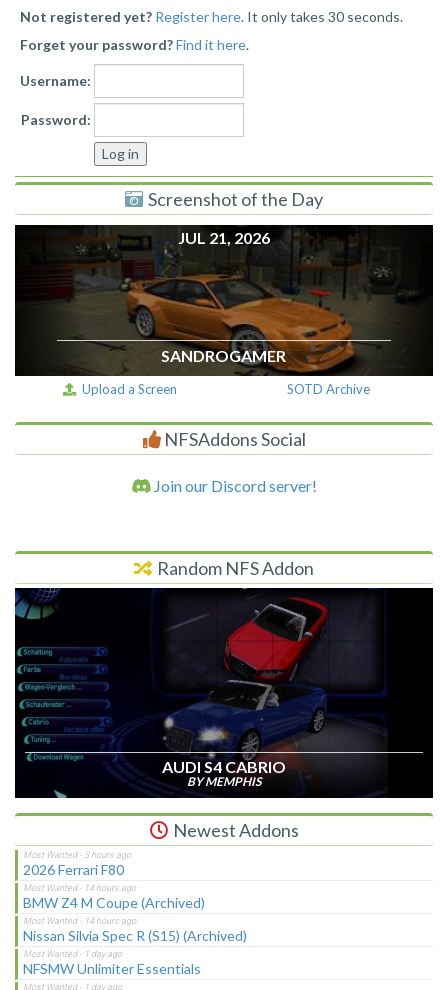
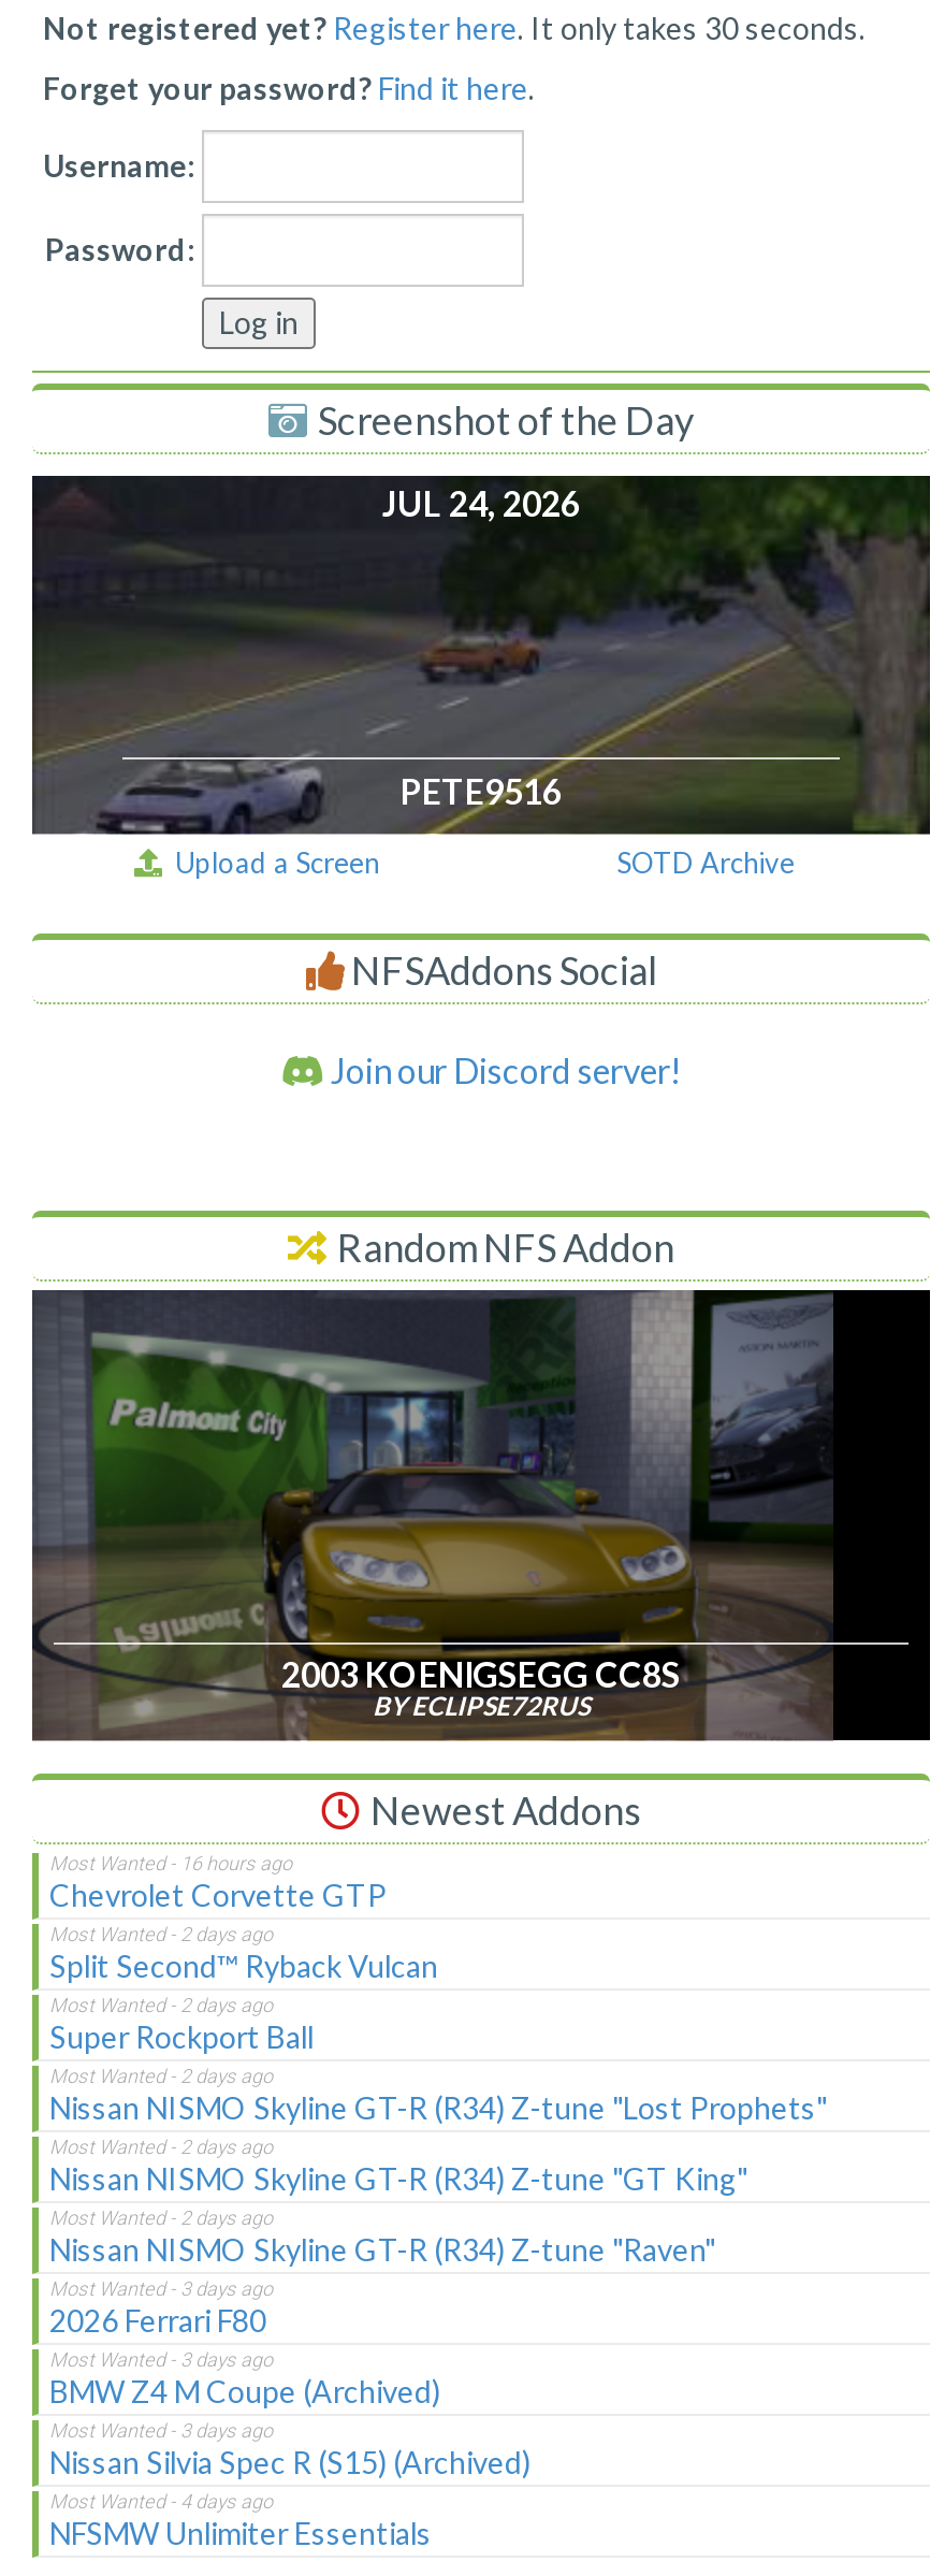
- [image]
- JUL 21, 2026
+ [image]
+ JUL 24, 2026

- SANDROGAMER
+ PETE9516

- [image]
- AUDI S4 CABRIO
- BY MEMPHIS
+ [image]
+ 2003 KOENIGSEGG CC8S
+ BY ECLIPSE72RUS

+ Chevrolet Corvette GTP
+ Split Second™ Ryback Vulcan
+ Super Rockport Ball
+ Nissan NISMO Skyline GT-R (R34) Z-tune "Lost Prophets"
+ Nissan NISMO Skyline GT-R (R34) Z-tune "GT King"
+ Nissan NISMO Skyline GT-R (R34) Z-tune "Raven"
